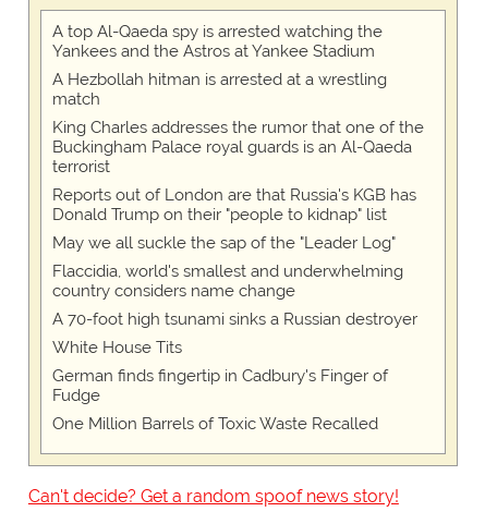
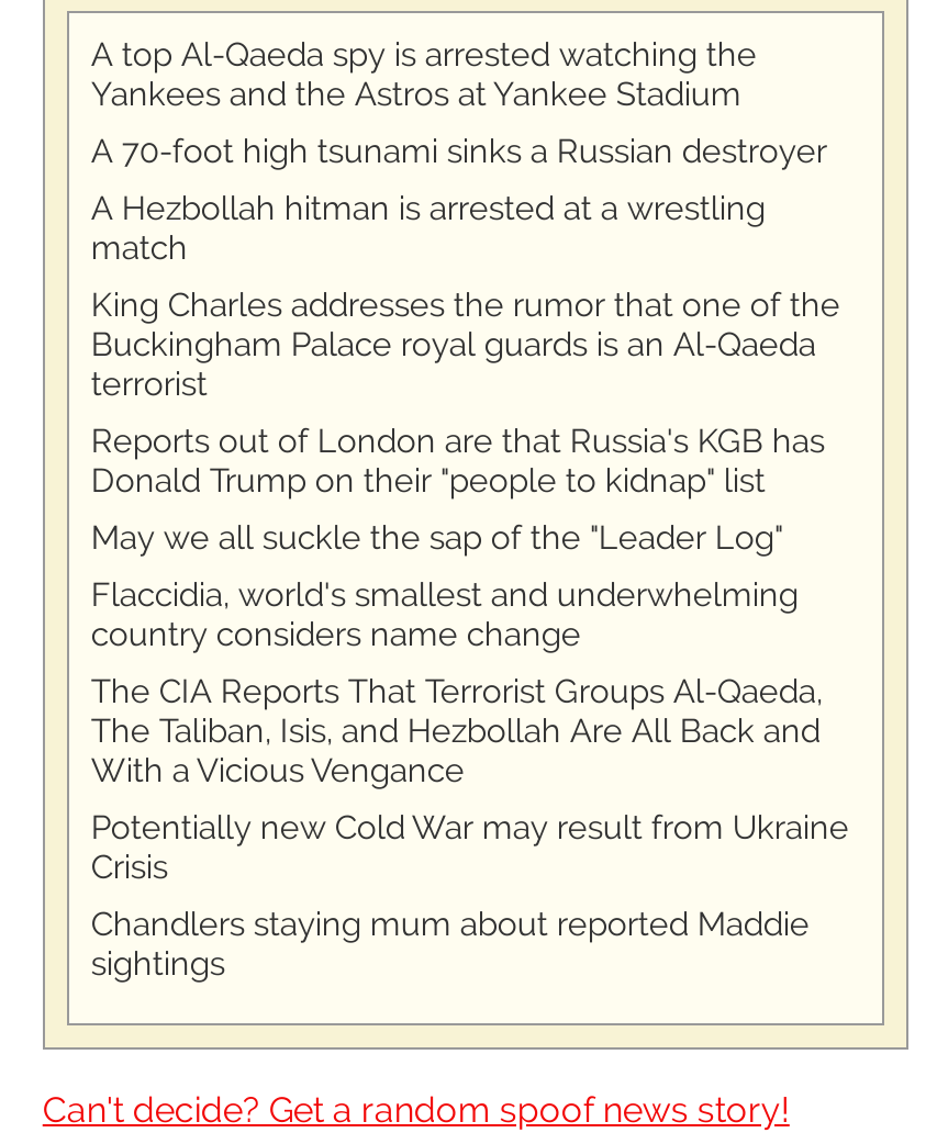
moved up: A 70-foot high tsunami sinks a Russian destroyer

- White House Tits
- German finds fingertip in Cadbury's Finger of
- Fudge
- One Million Barrels of Toxic Waste Recalled
+ The CIA Reports That Terrorist Groups Al-Qaeda,
+ The Taliban, Isis, and Hezbollah Are All Back and
+ With a Vicious Vengance
+ Potentially new Cold War may result from Ukraine
+ Crisis
+ Chandlers staying mum about reported Maddie
+ sightings
